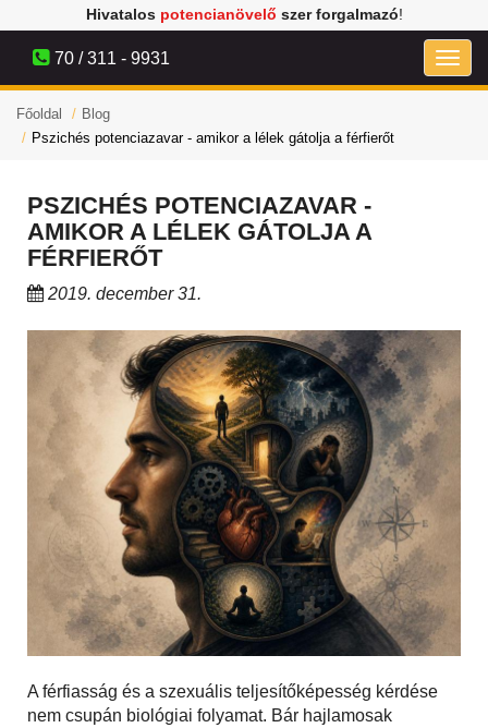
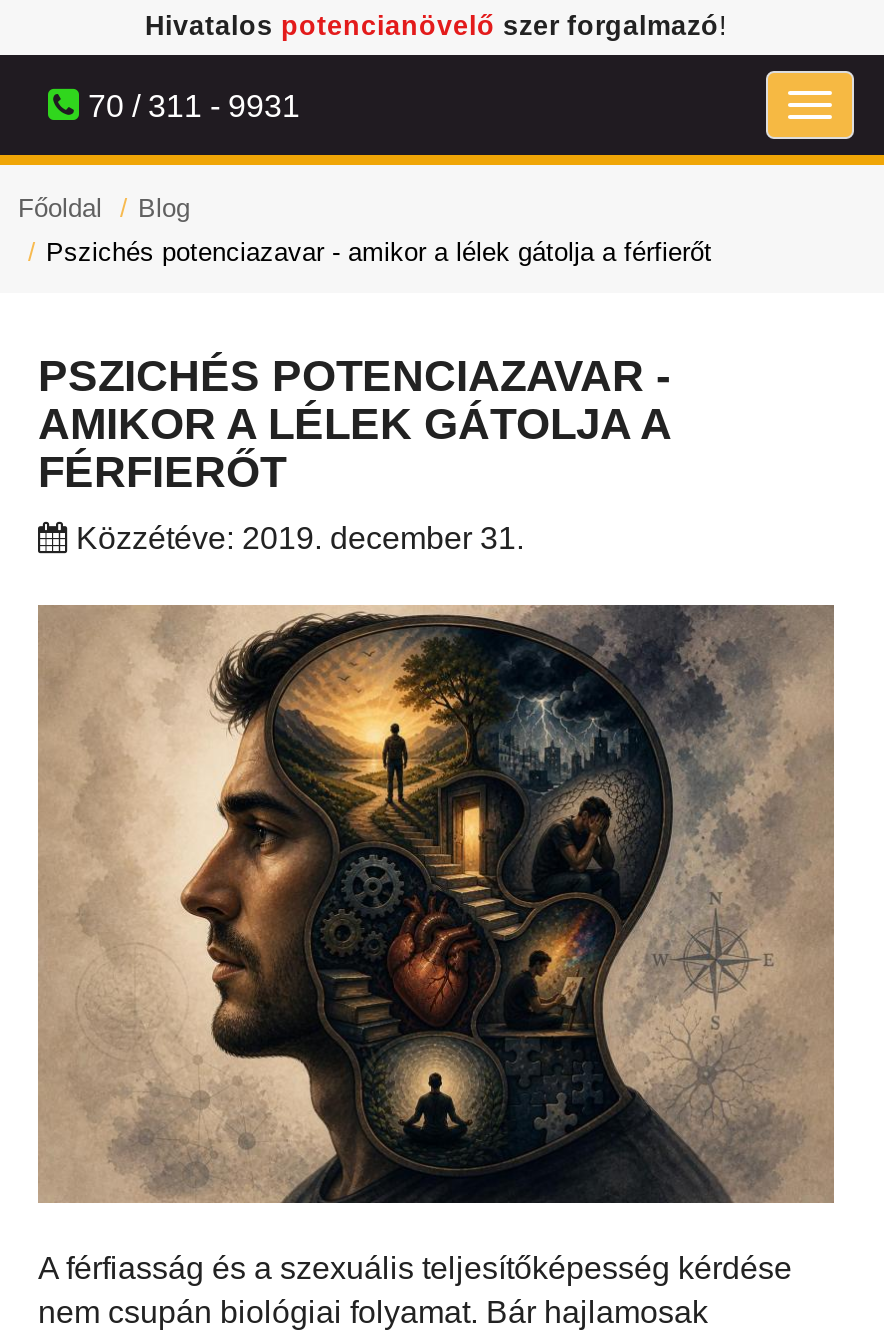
- 2019. december 31.
+ Közzétéve: 2019. december 31.
